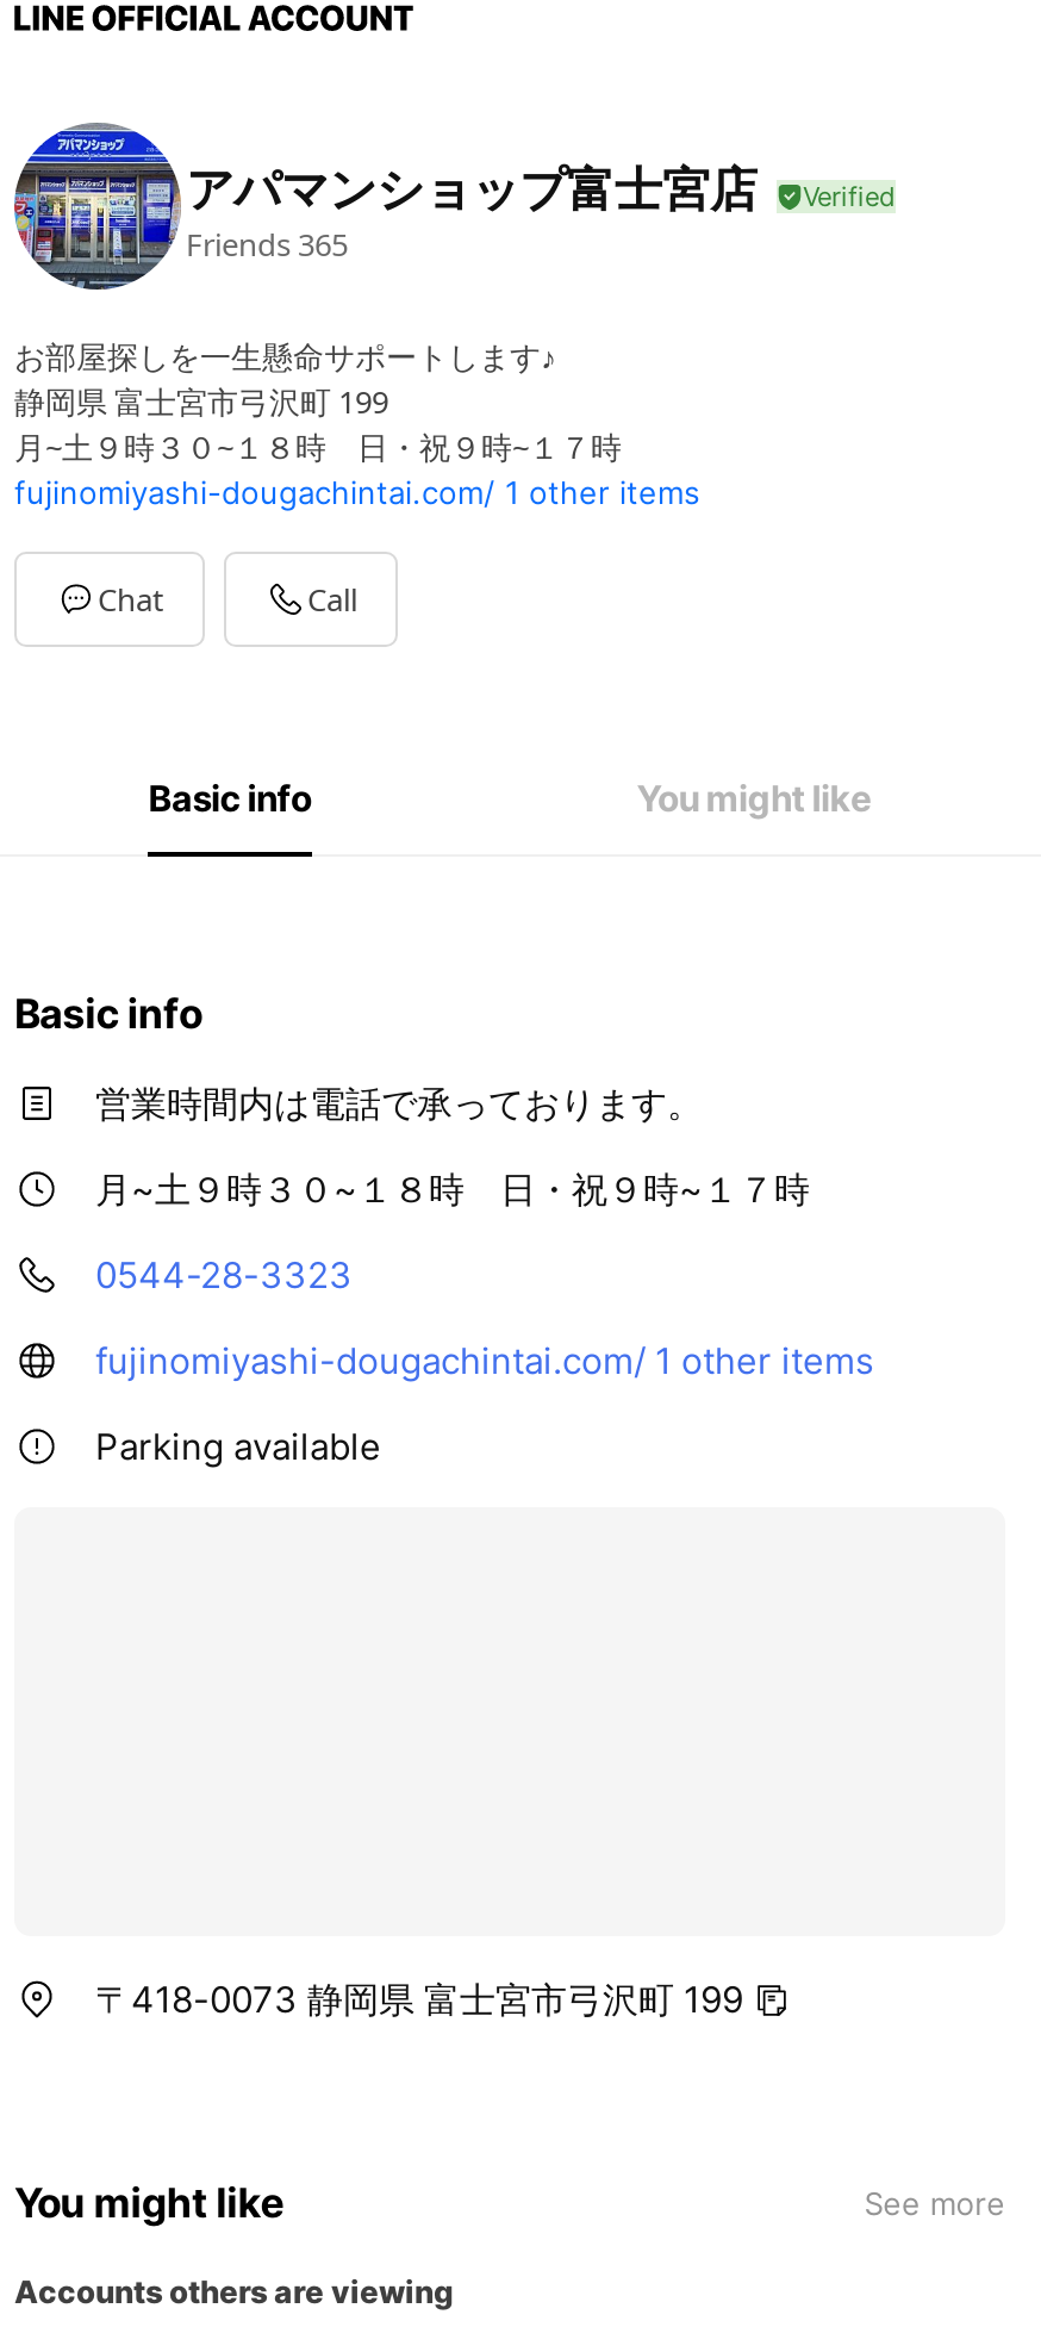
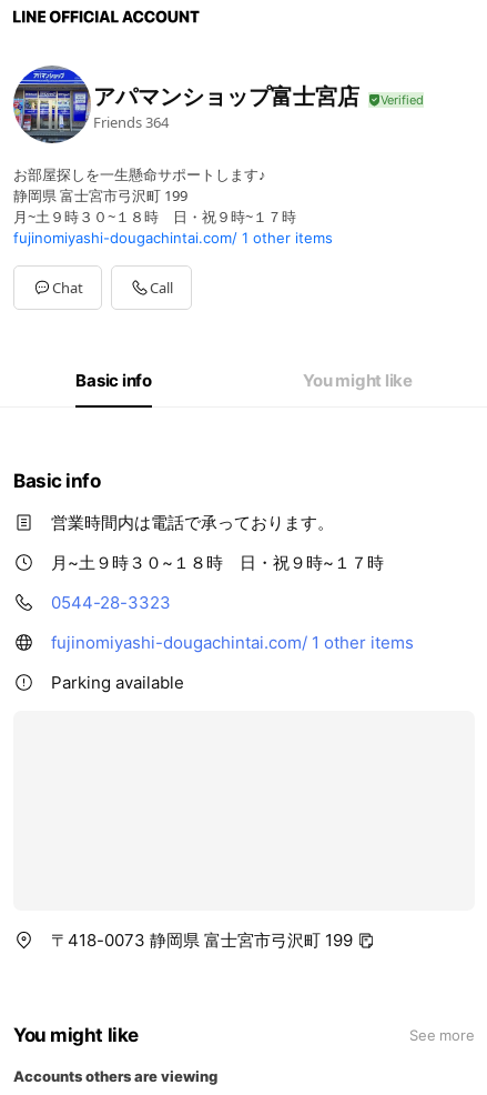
- Friends 365
+ Friends 364
